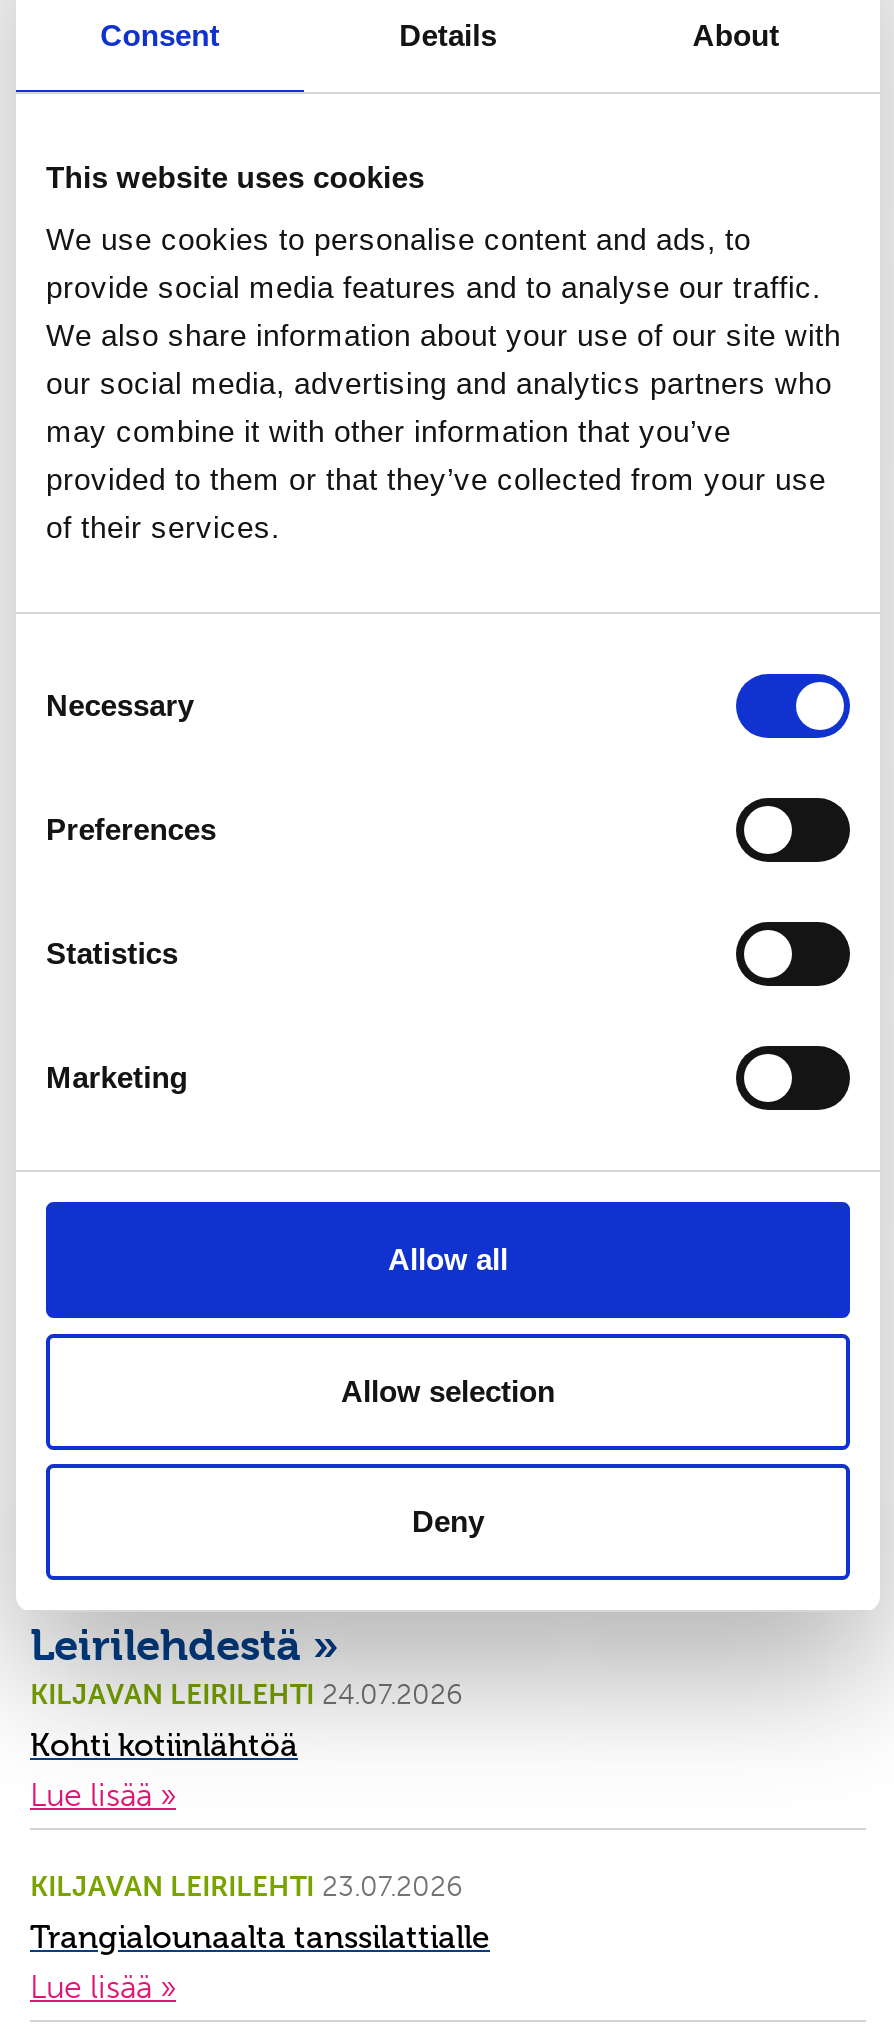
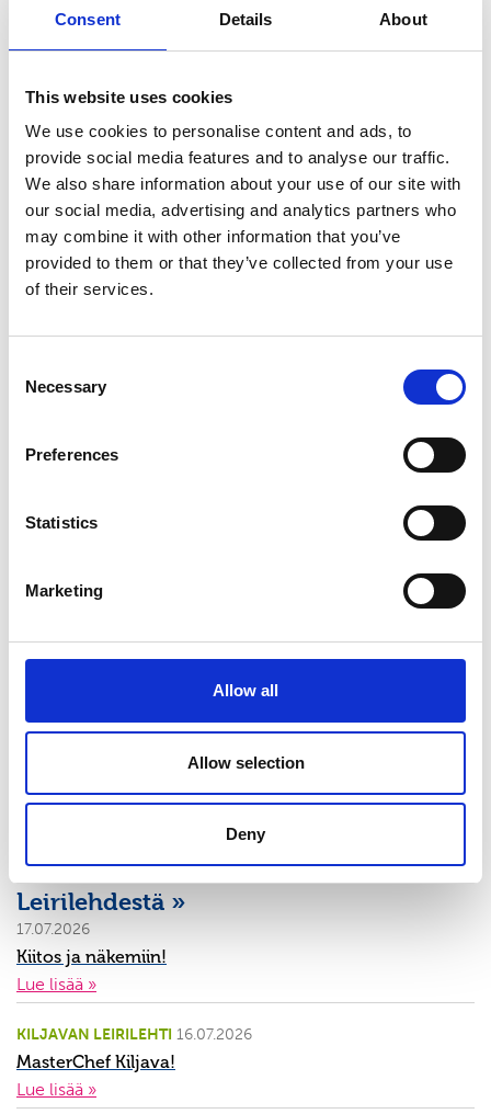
- KILJAVAN LEIRILEHTI 24.07.2026
- Kohti kotiinlähtöä
+ 17.07.2026
+ Kiitos ja näkemiin!

- KILJAVAN LEIRILEHTI 23.07.2026
- Trangialounaalta tanssilattialle
+ KILJAVAN LEIRILEHTI 16.07.2026
+ MasterChef Kiljava!
